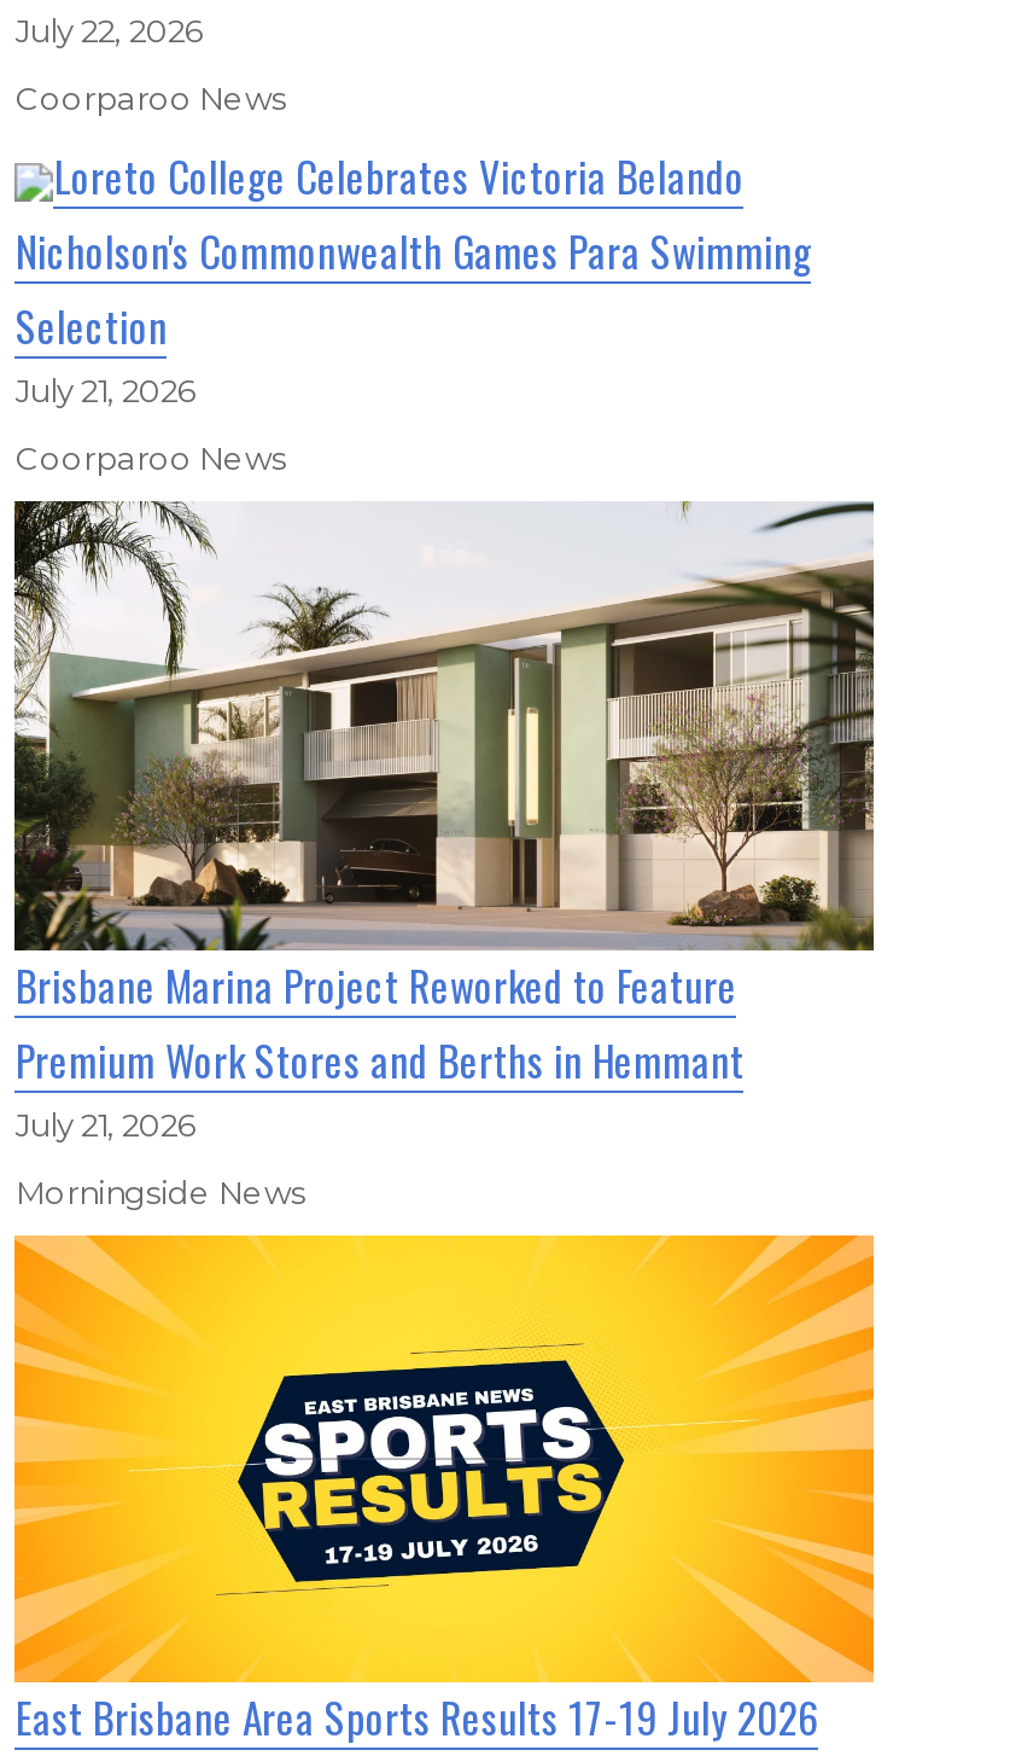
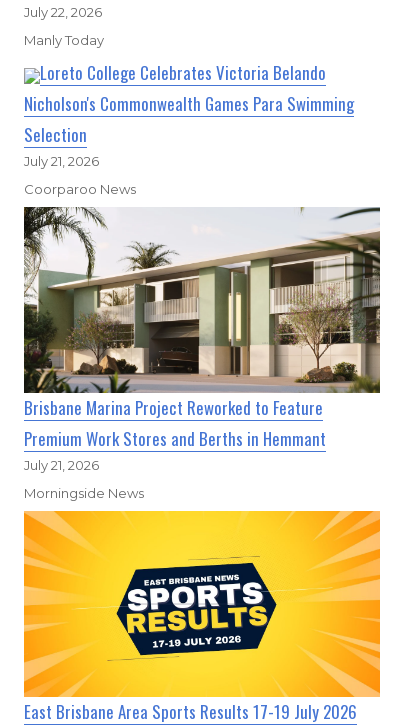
- Coorparoo News
+ Manly Today
